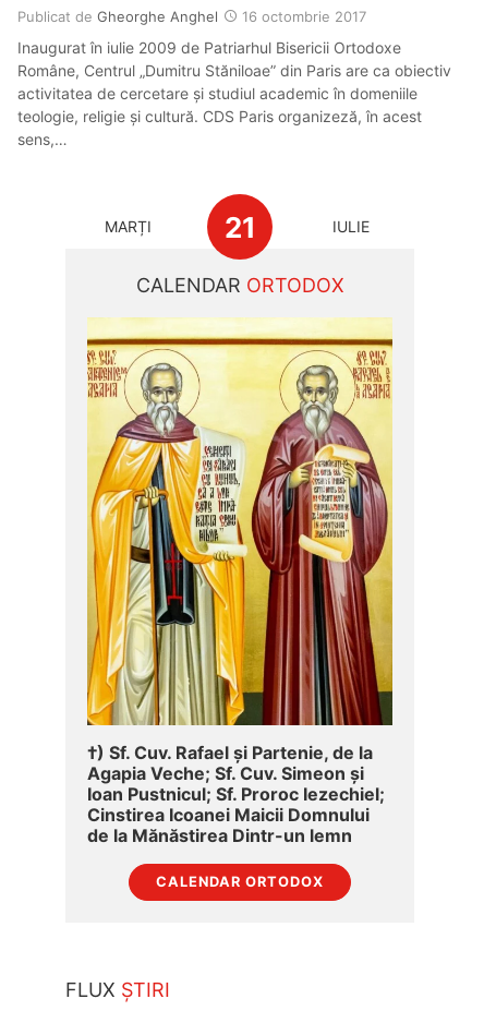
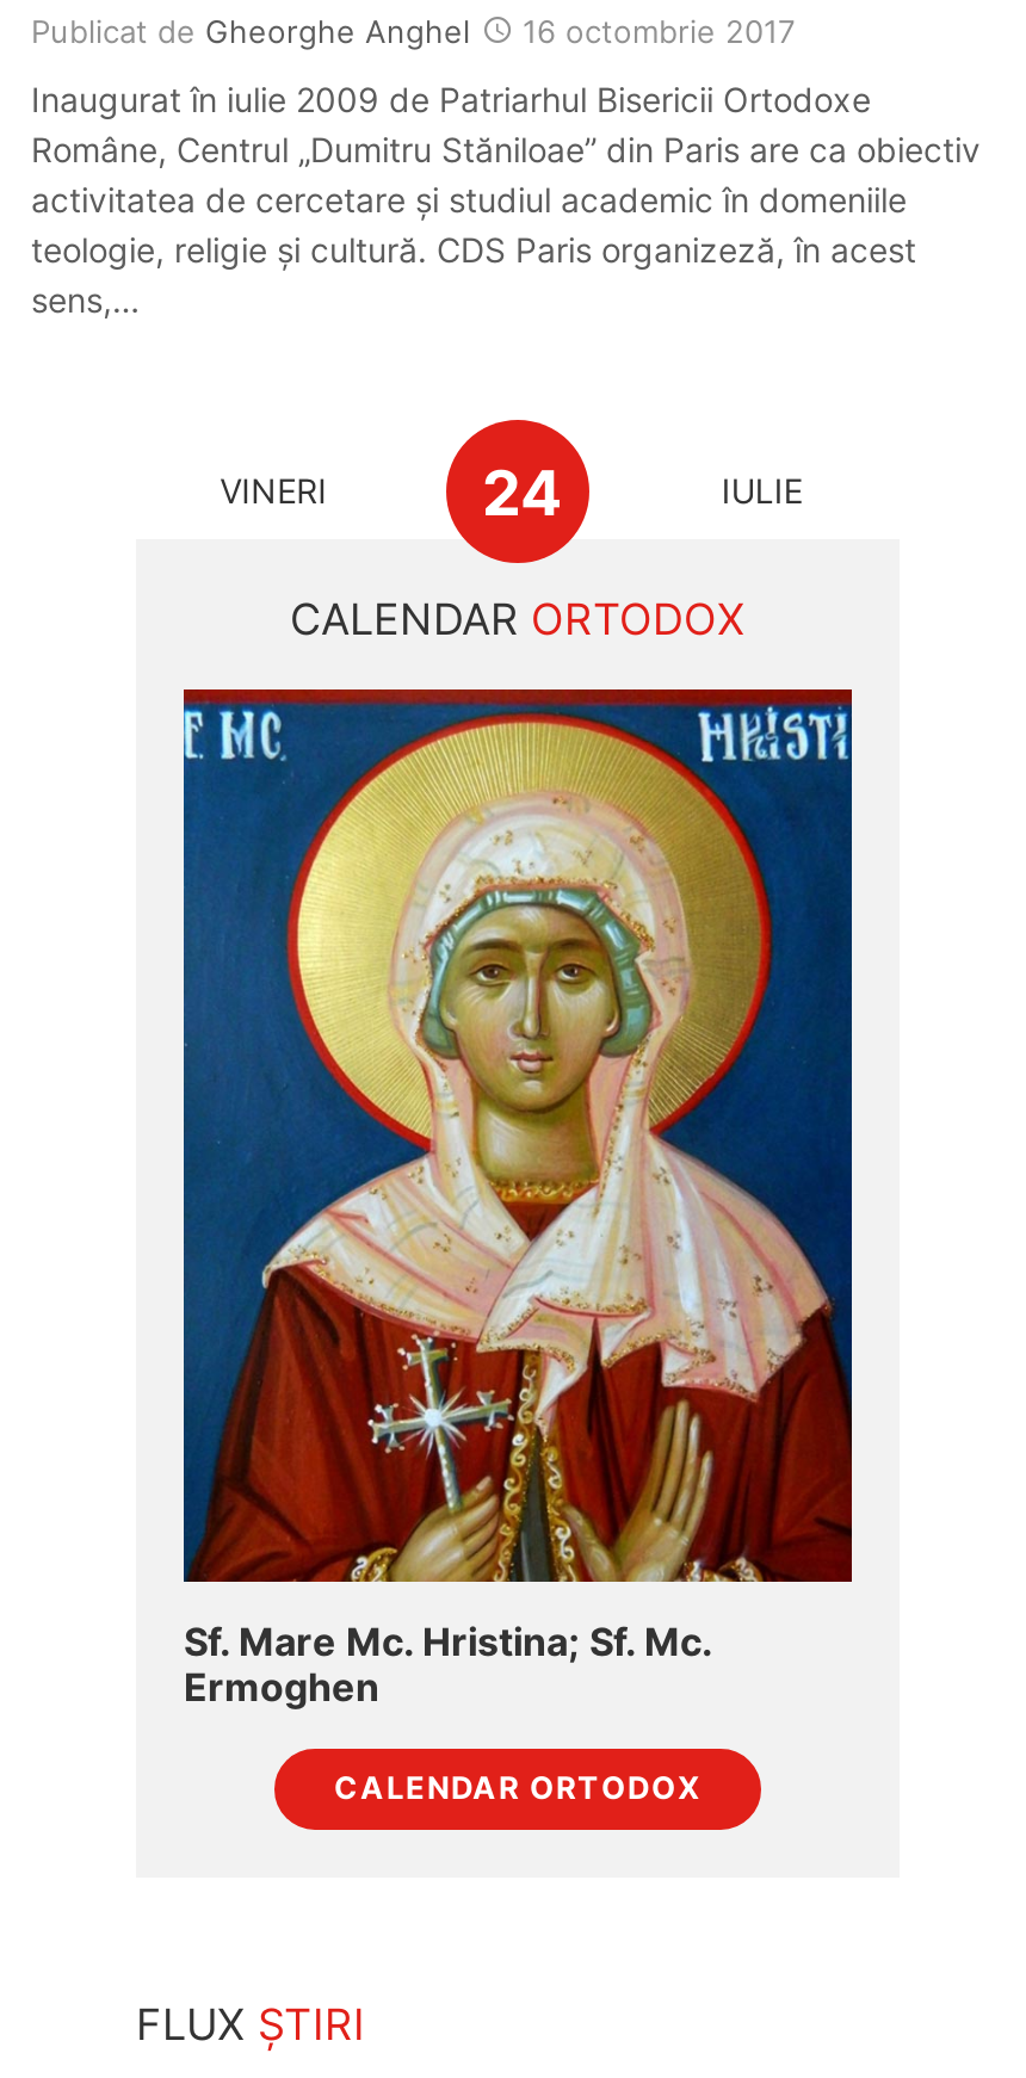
- MARȚI
- 21
+ VINERI
+ 24

- [image]
- †) Sf. Cuv. Rafael și Partenie, de la
- Agapia Veche; Sf. Cuv. Simeon și
- Ioan Pustnicul; Sf. Proroc Iezechiel;
- Cinstirea Icoanei Maicii Domnului
- de la Mănăstirea Dintr-un lemn
+ [image]
+ Sf. Mare Mc. Hristina; Sf. Mc.
+ Ermoghen
